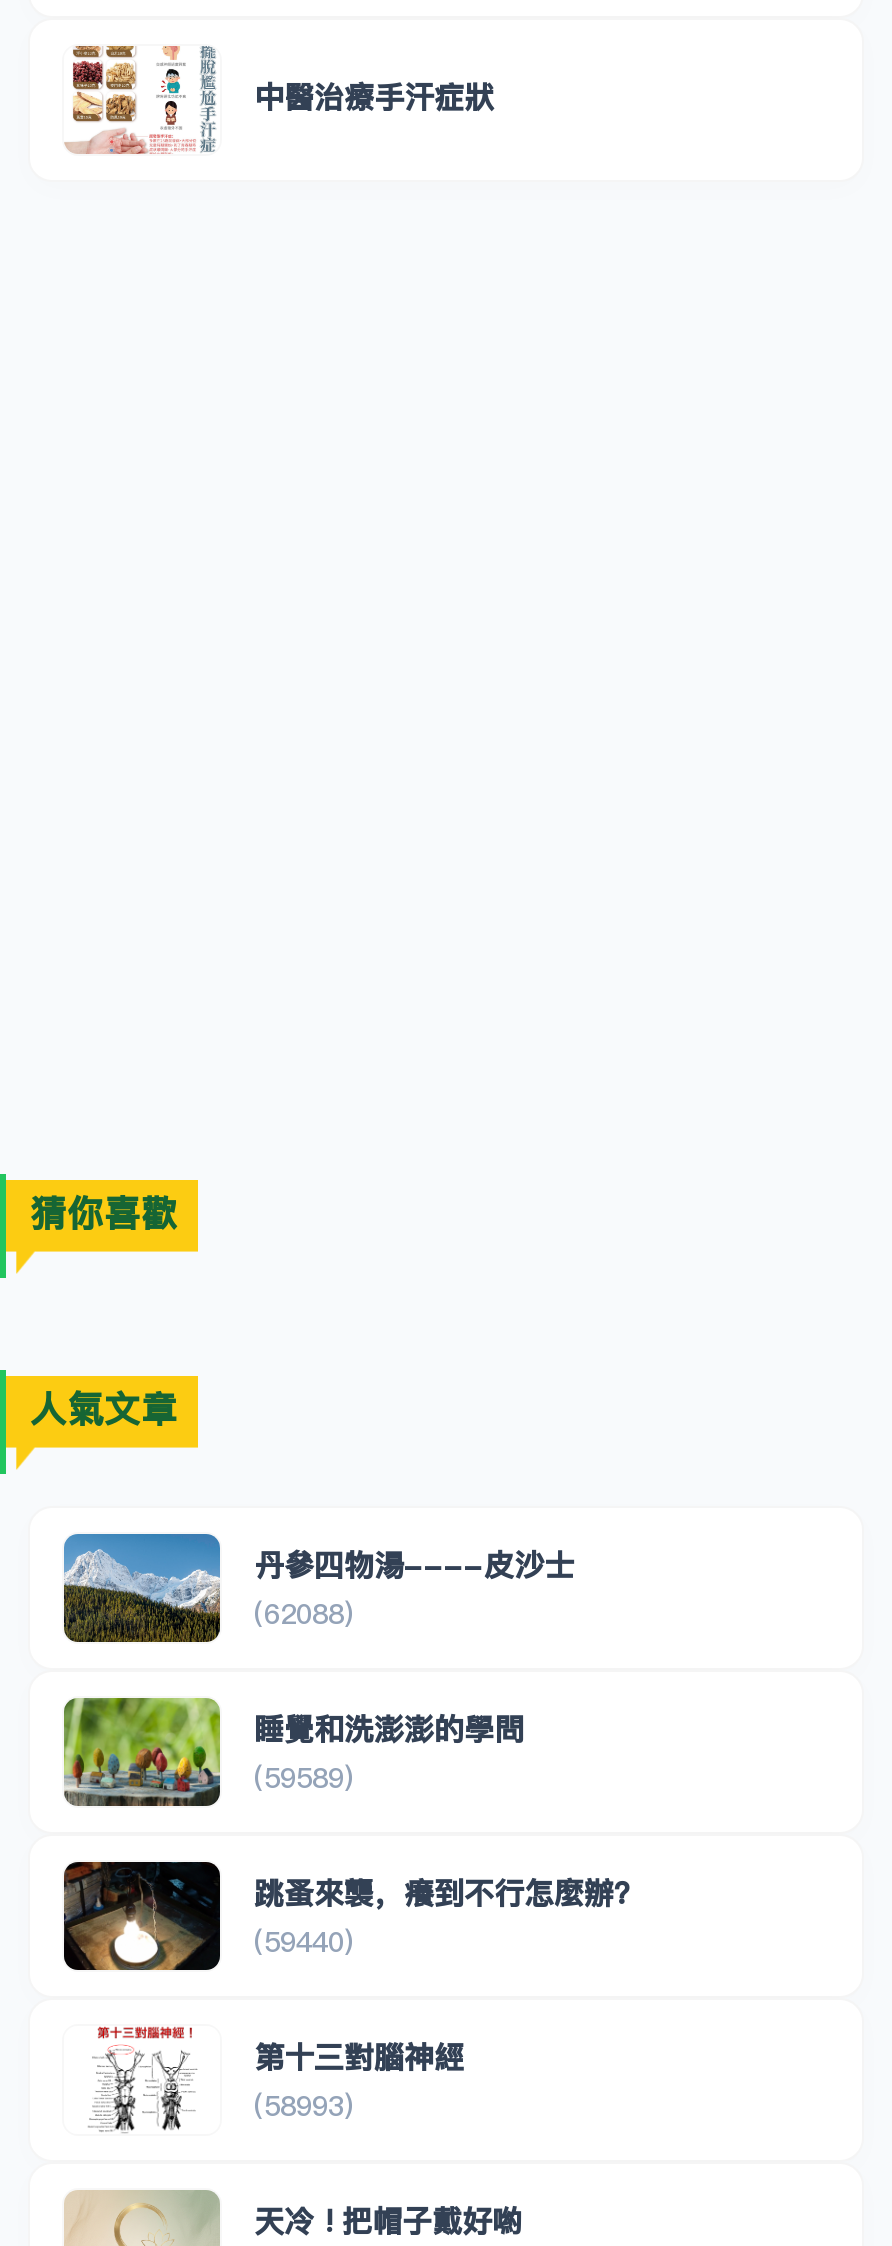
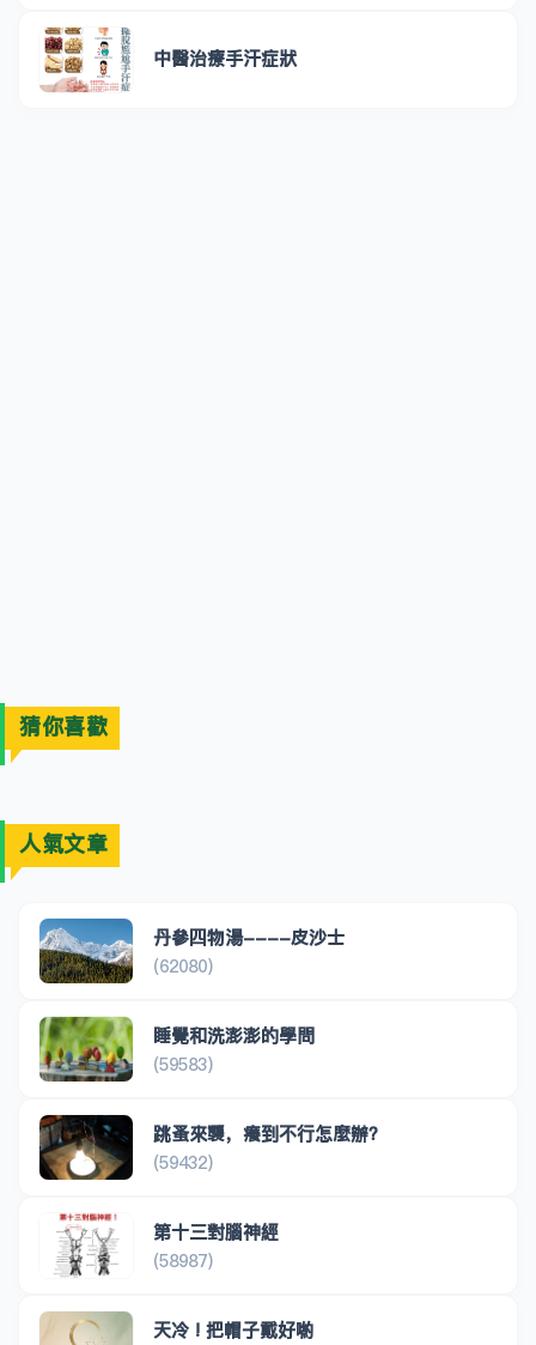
- (62088)
+ (62080)

- (59589)
+ (59583)

- (59440)
+ (59432)

- (58993)
+ (58987)
